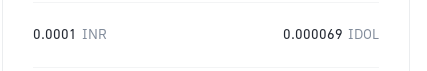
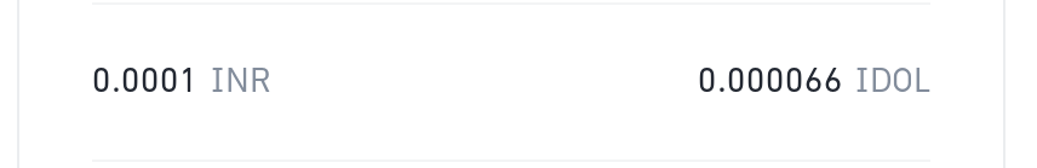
- 0.000069 IDOL
+ 0.000066 IDOL
